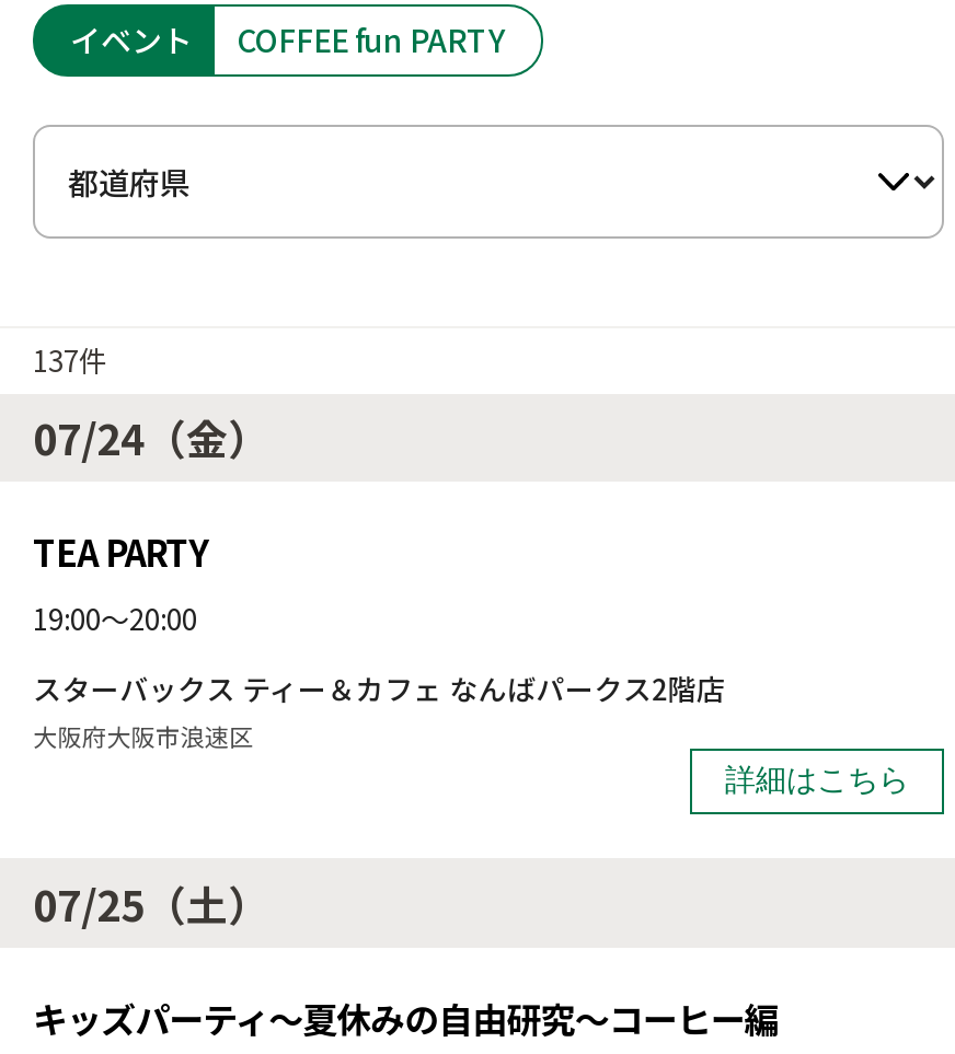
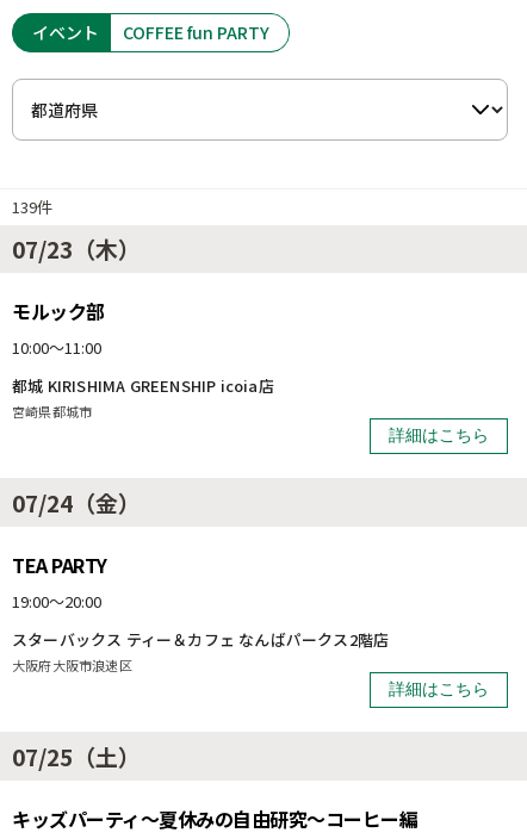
- 137件
+ 139件
+ 07/23（木）
+ モルック部
+ 10:00～11:00
+ 都城 KIRISHIMA GREENSHIP icoia店
+ 宮崎県都城市
+ 詳細はこちら
